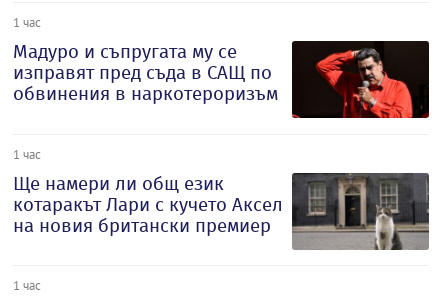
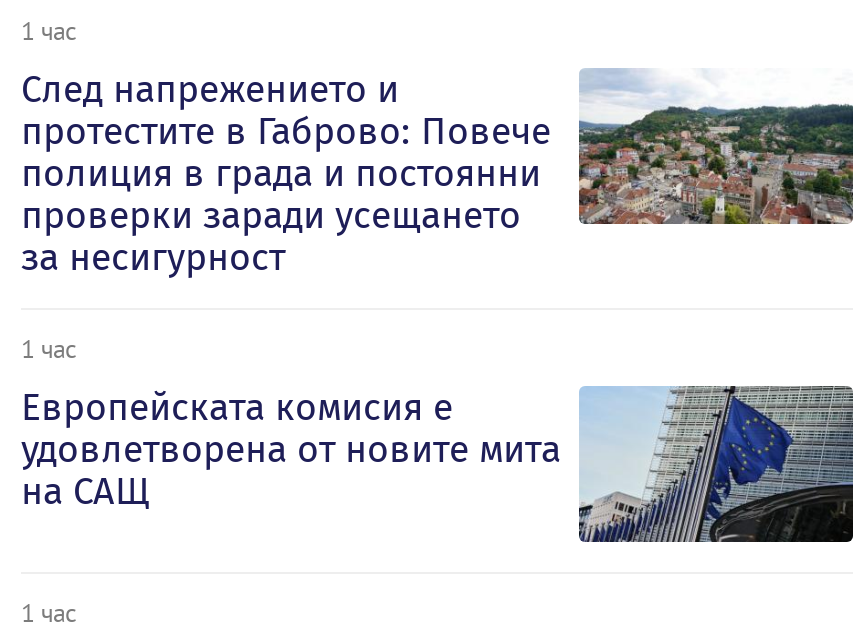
- [image]
- Мадуро и съпругата му се
- изправят пред съда в САЩ по
- обвинения в наркотероризъм
+ [image]
+ След напрежението и
+ протестите в Габрово: Повече
+ полиция в града и постоянни
+ проверки заради усещането
+ за несигурност

- [image]
- Ще намери ли общ език
- котаракът Лари с кучето Аксел
- на новия британски премиер
+ [image]
+ Европейската комисия е
+ удовлетворена от новите мита
+ на САЩ
